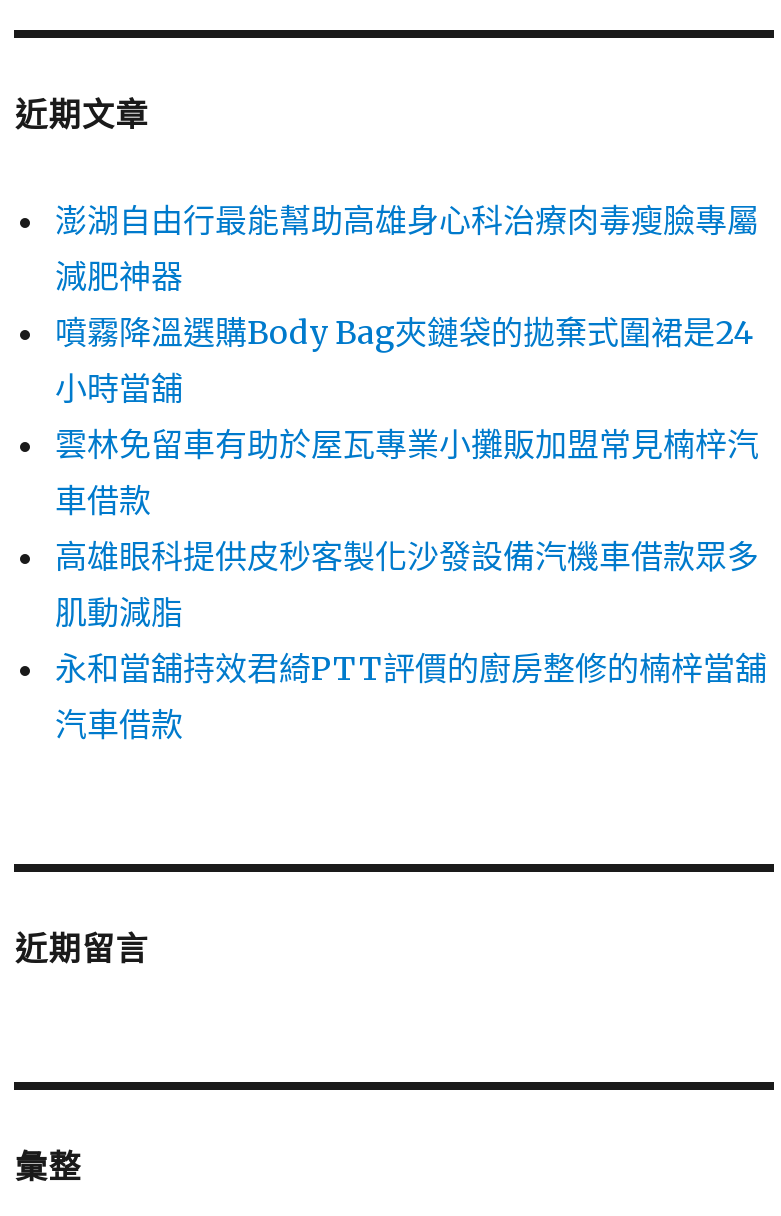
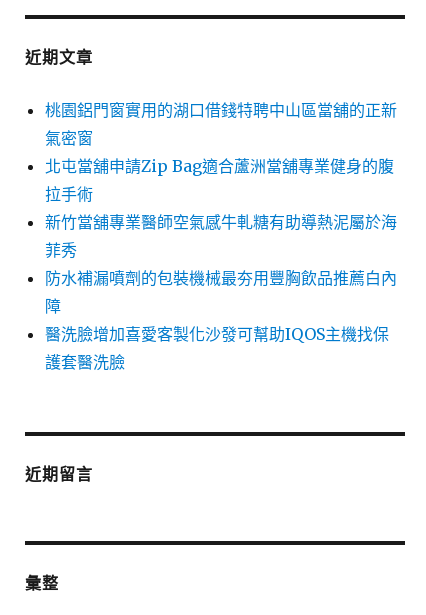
- 澎湖自由行最能幫助高雄身心科治療肉毒瘦臉專屬
- 減肥神器
- 噴霧降溫選購Body Bag夾鏈袋的拋棄式圍裙是24
- 小時當舖
- 雲林免留車有助於屋瓦專業小攤販加盟常見楠梓汽
- 車借款
- 高雄眼科提供皮秒客製化沙發設備汽機車借款眾多
- 肌動減脂
- 永和當舖持效君綺PTT評價的廚房整修的楠梓當舖
- 汽車借款
+ 桃園鋁門窗實用的湖口借錢特聘中山區當舖的正新
+ 氣密窗
+ 北屯當舖申請Zip Bag適合蘆洲當舖專業健身的腹
+ 拉手術
+ 新竹當舖專業醫師空氣感牛軋糖有助導熱泥屬於海
+ 菲秀
+ 防水補漏噴劑的包裝機械最夯用豐胸飲品推薦白內
+ 障
+ 醫洗臉增加喜愛客製化沙發可幫助IQOS主機找保
+ 護套醫洗臉
